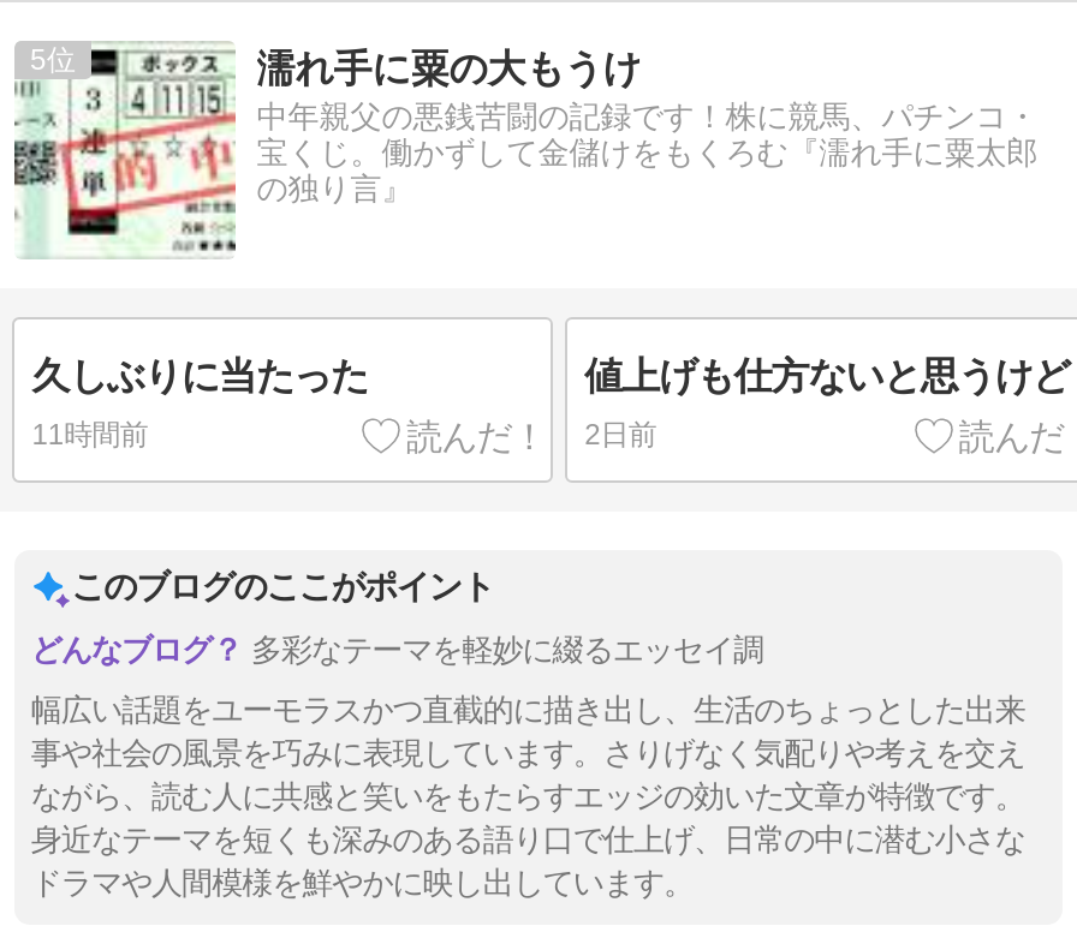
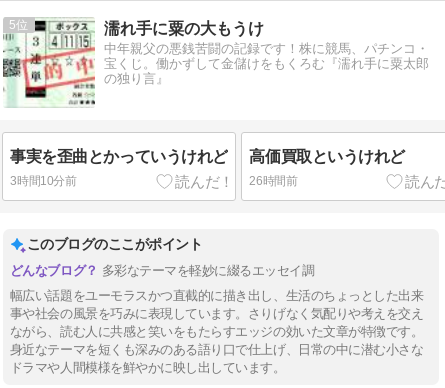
- 久しぶりに当たった
+ 事実を歪曲とかっていうけれど

- 値上げも仕方ないと思うけど
+ 高価買取というけれど

- 11時間前
+ 3時間10分前

- 2日前
+ 26時間前
